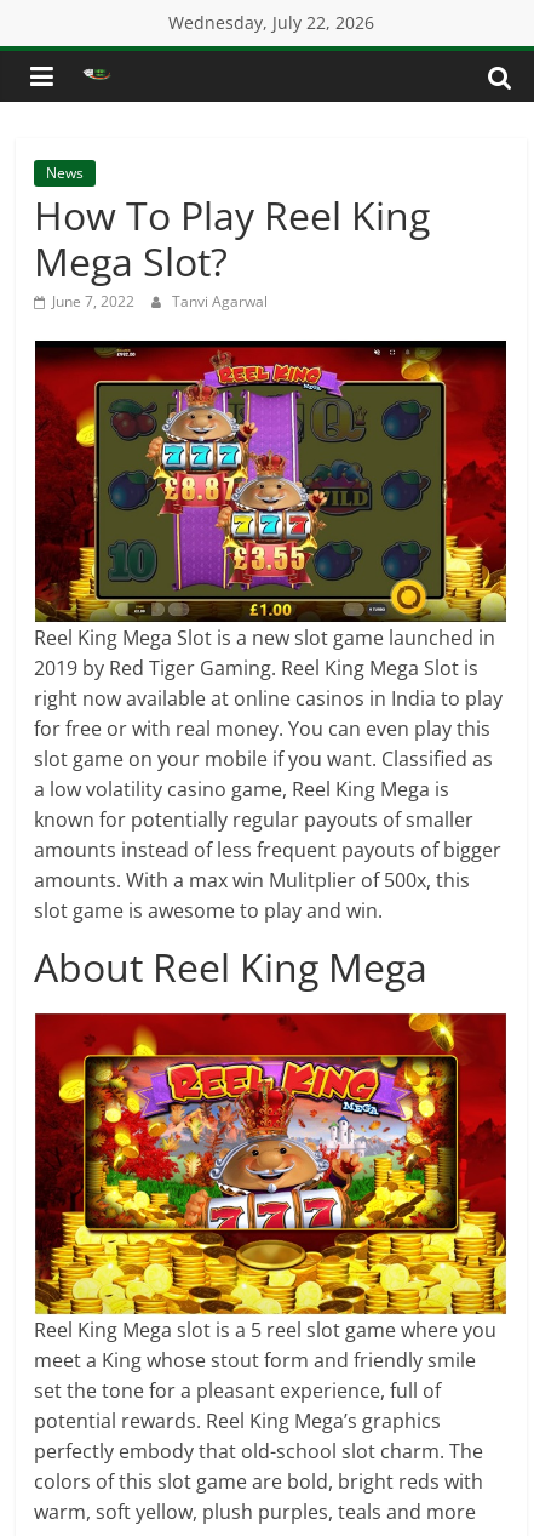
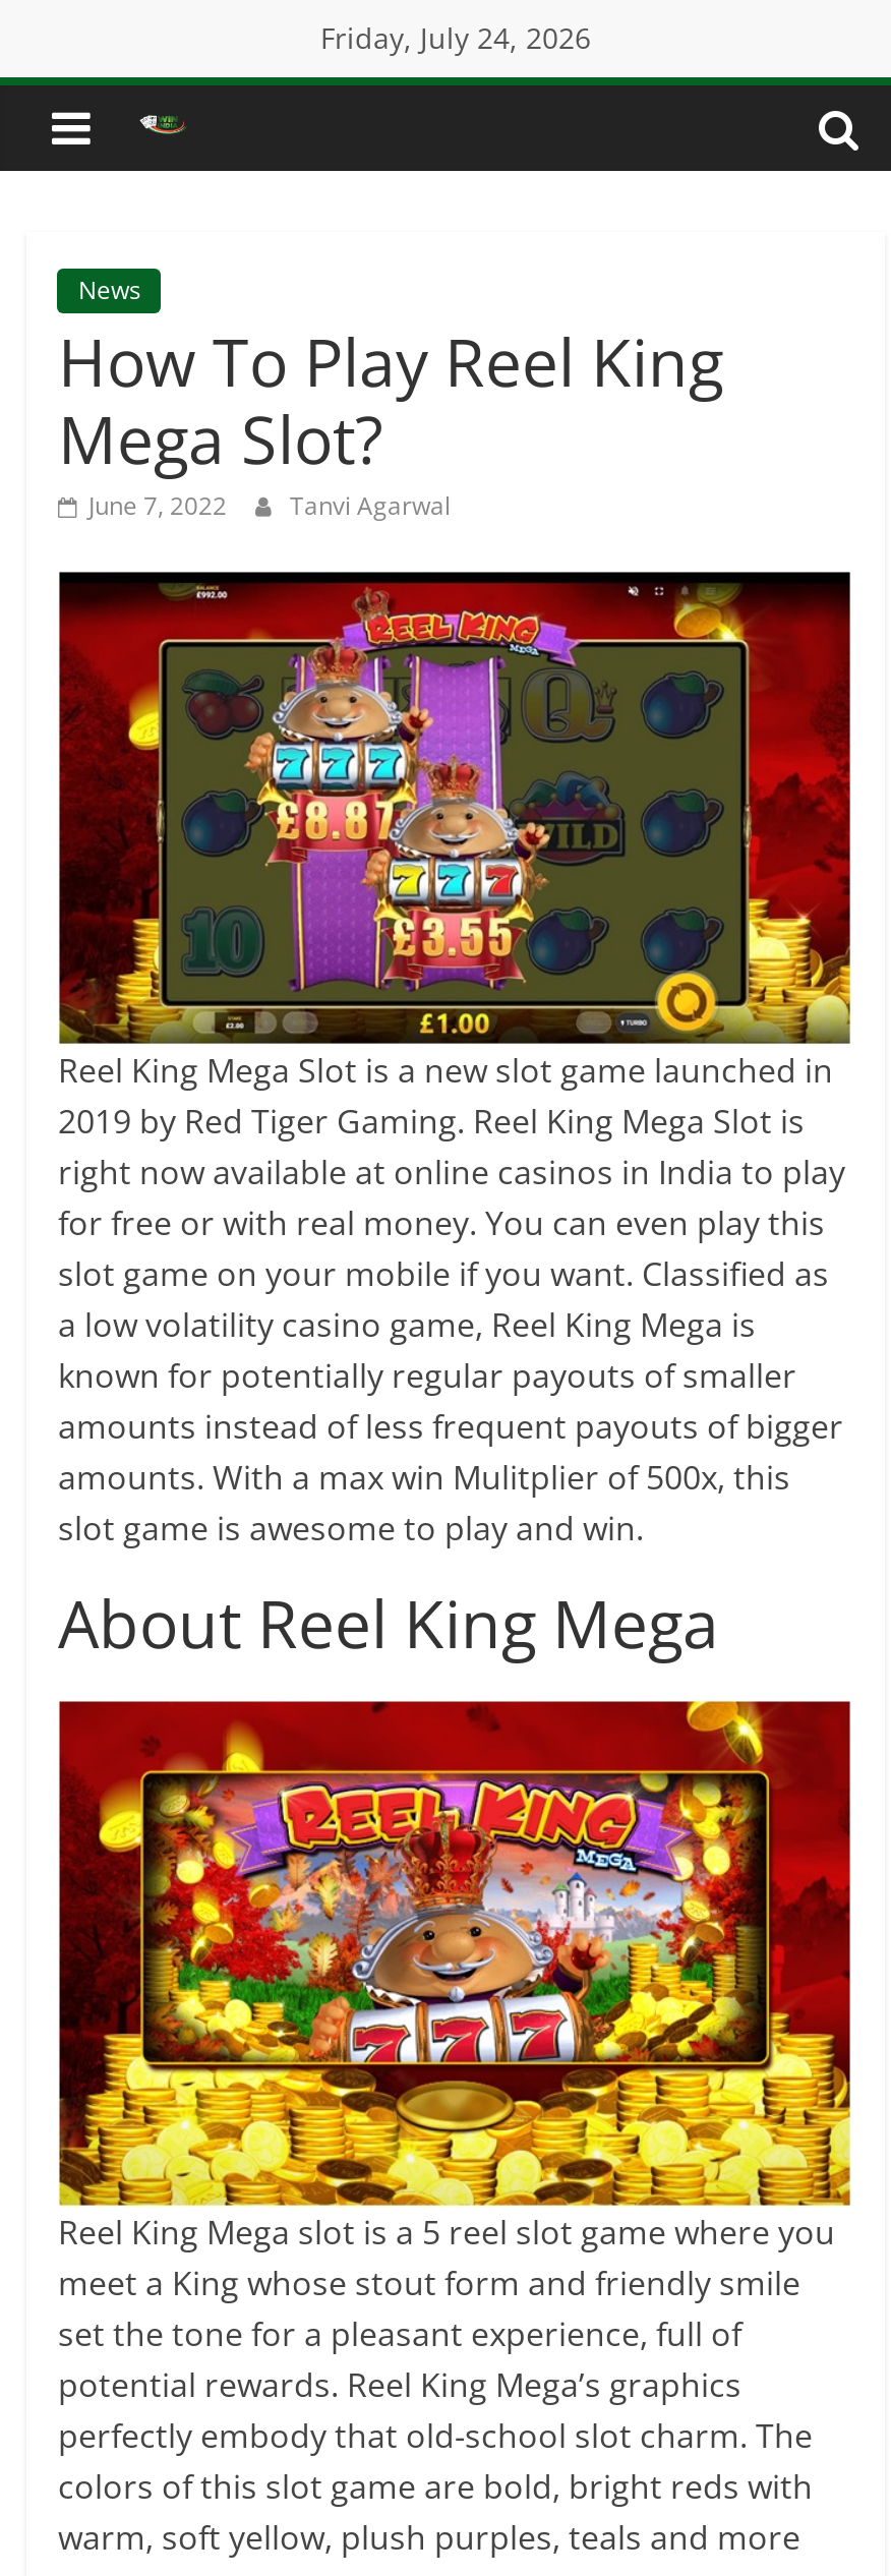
- Wednesday, July 22, 2026
+ Friday, July 24, 2026
